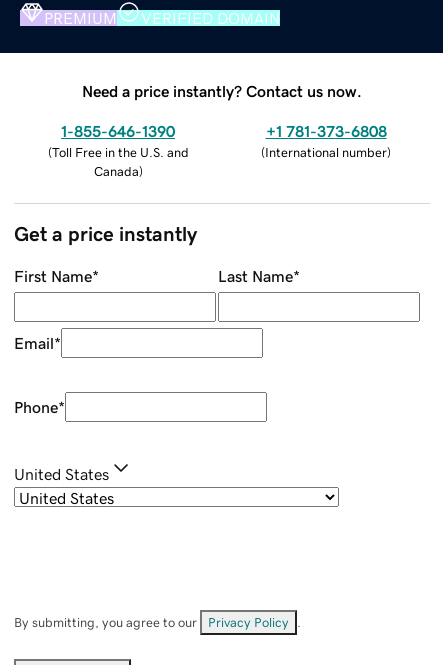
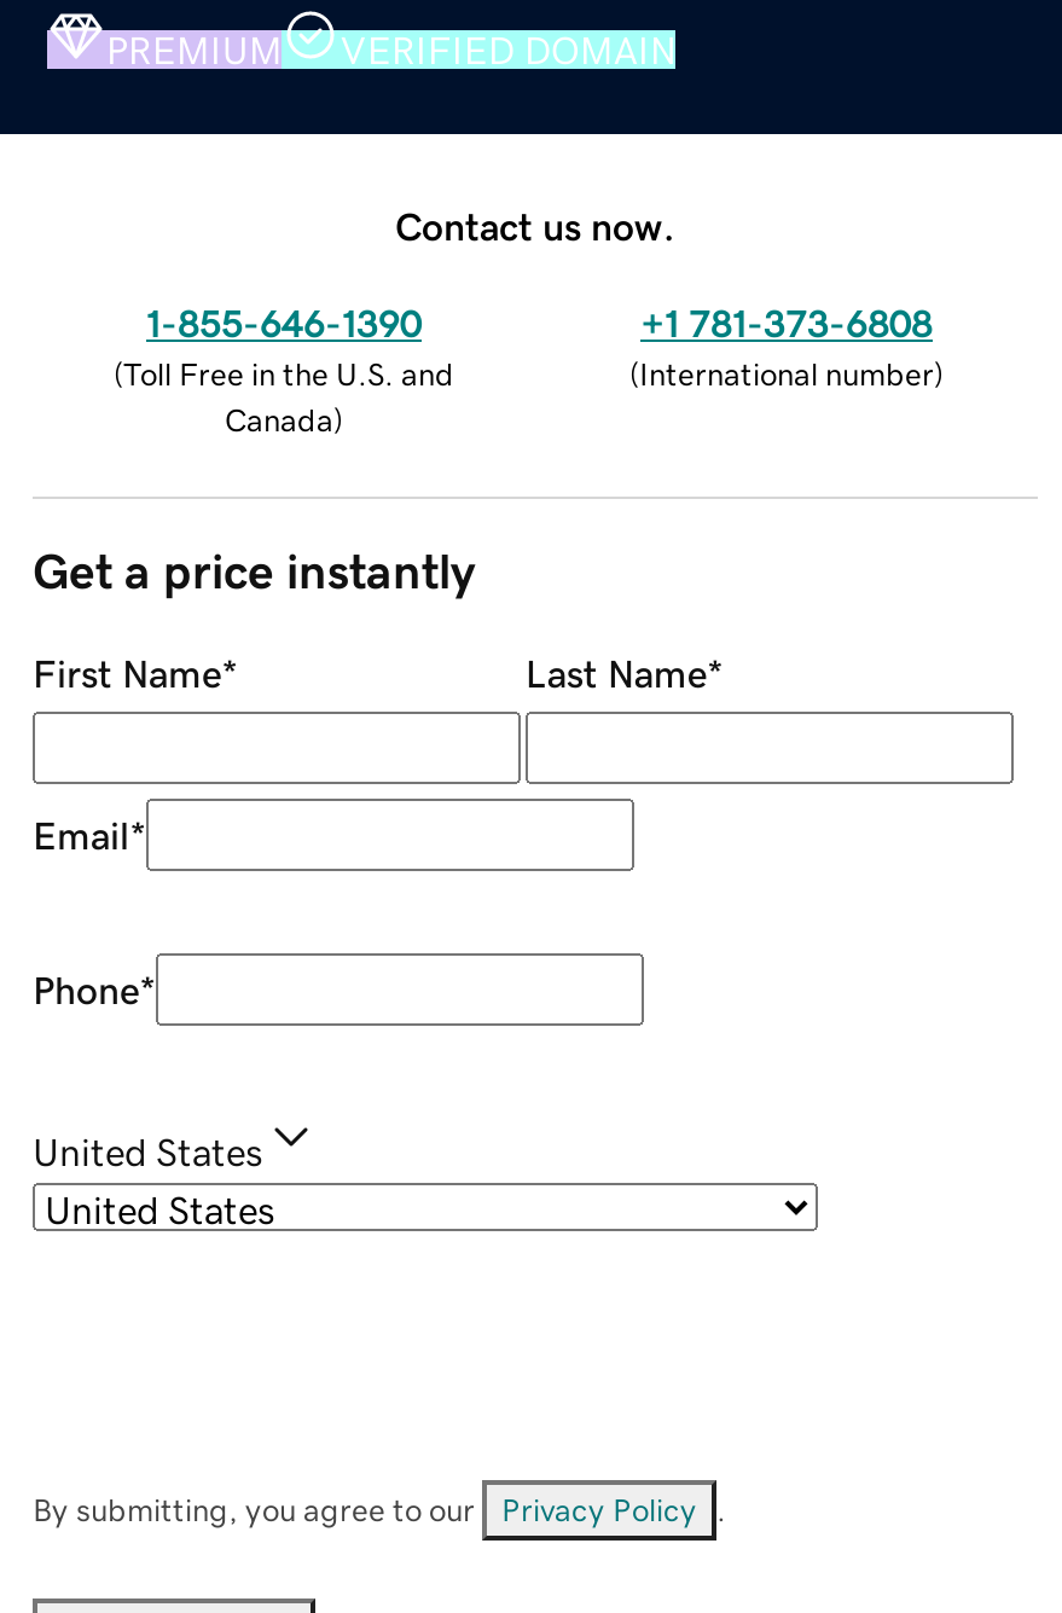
- Need a price instantly? Contact us now.
+ Contact us now.
